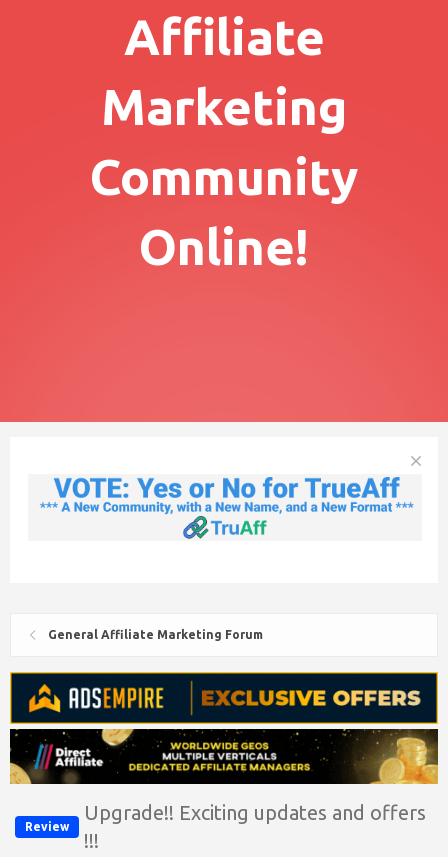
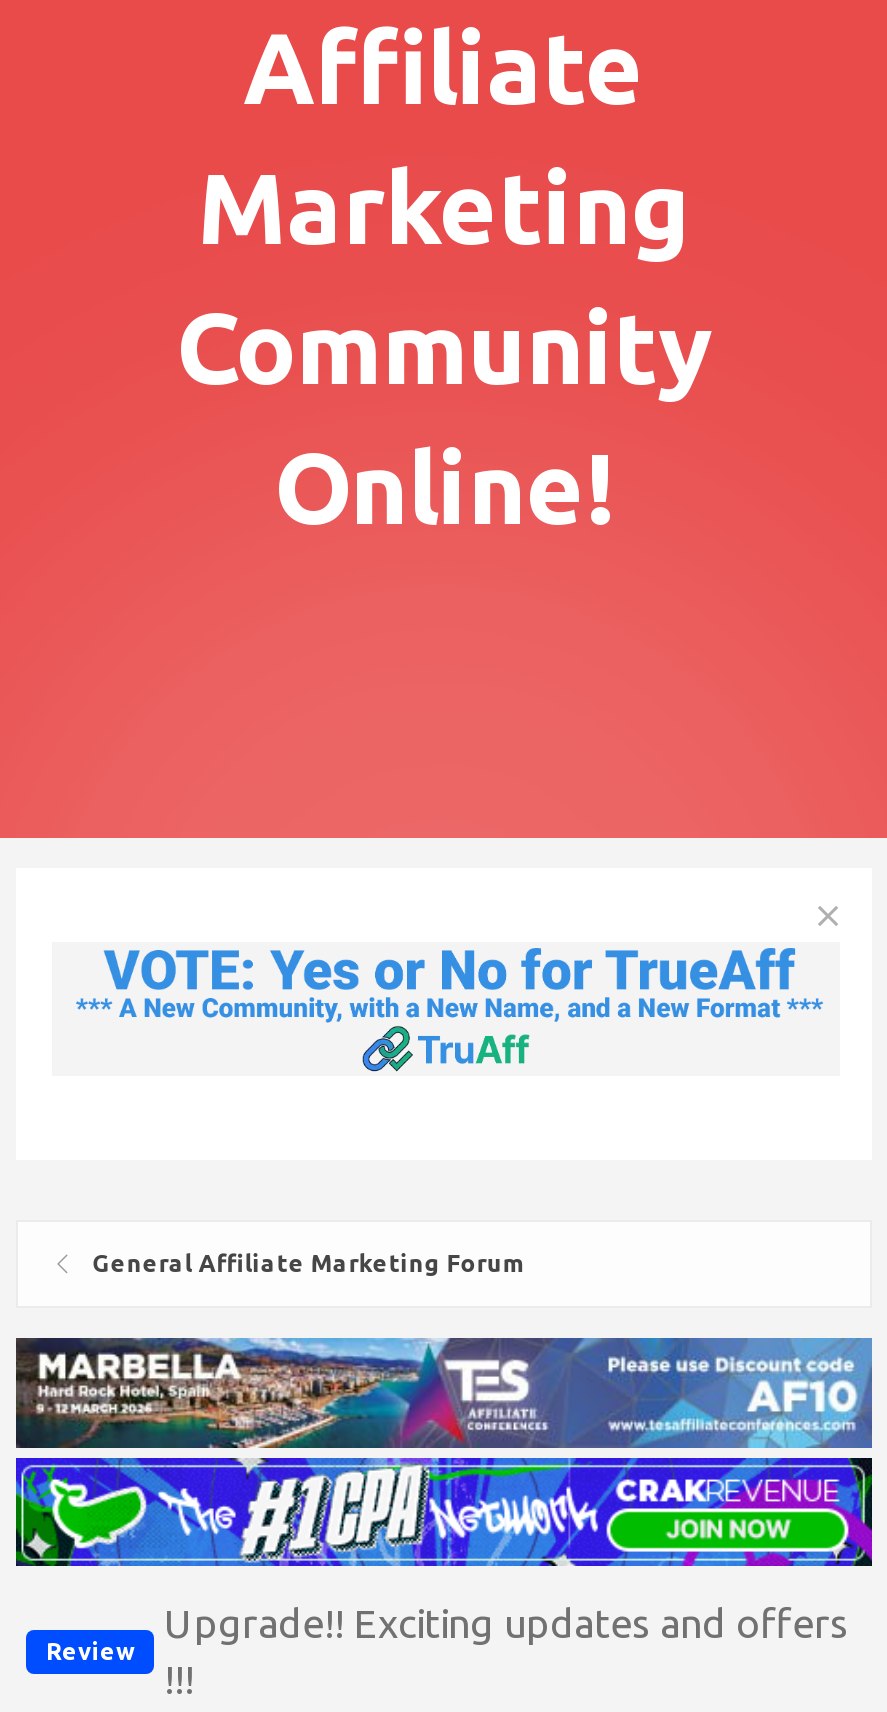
- [image]
+ [image]
